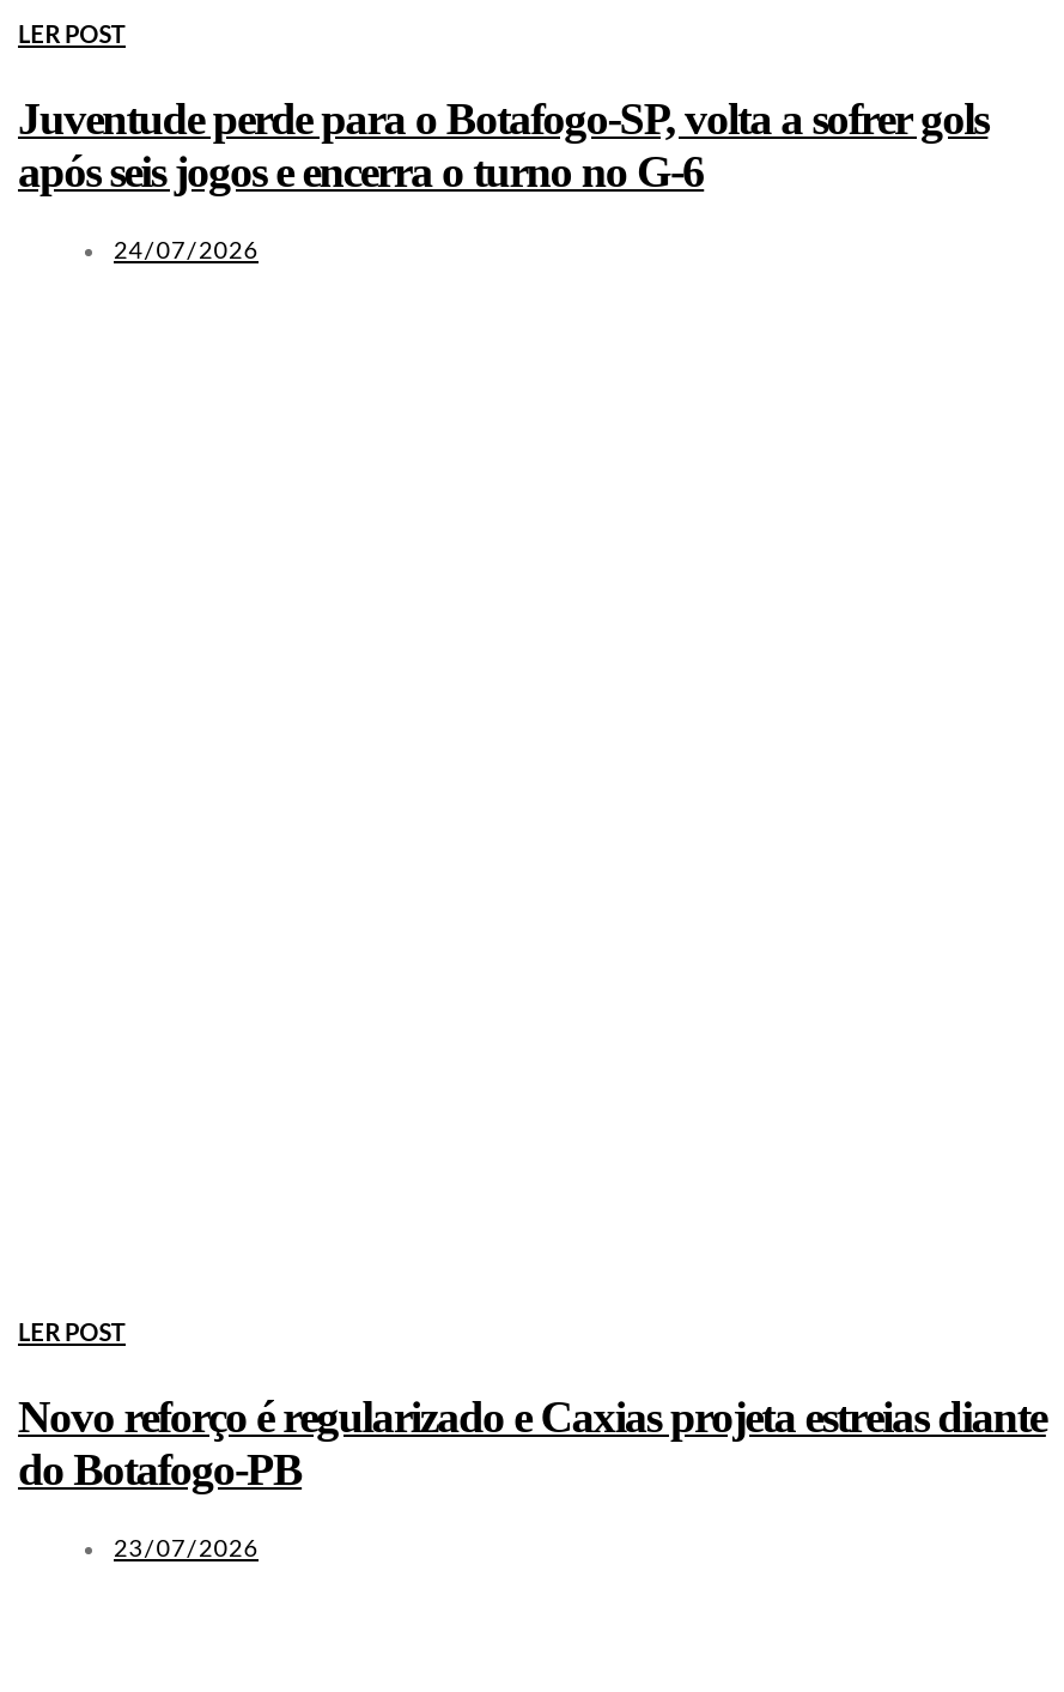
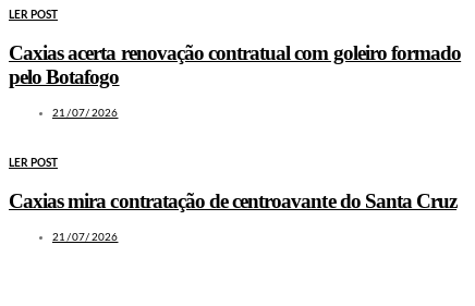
- Juventude perde para o Botafogo-SP, volta a sofrer gols
- após seis jogos e encerra o turno no G-6
+ Caxias acerta renovação contratual com goleiro formado
+ pelo Botafogo

- 24/07/2026
+ 21/07/2026

- Novo reforço é regularizado e Caxias projeta estreias diante
- do Botafogo-PB
+ Caxias mira contratação de centroavante do Santa Cruz

- 23/07/2026
+ 21/07/2026
